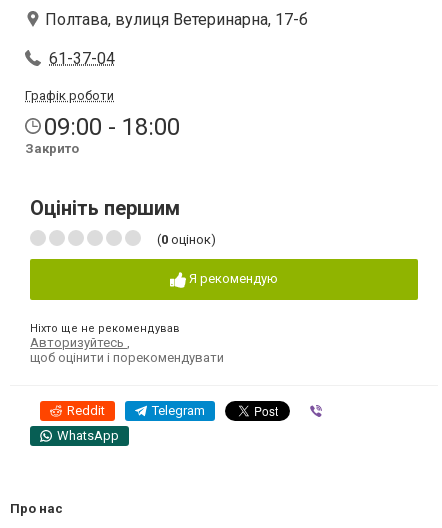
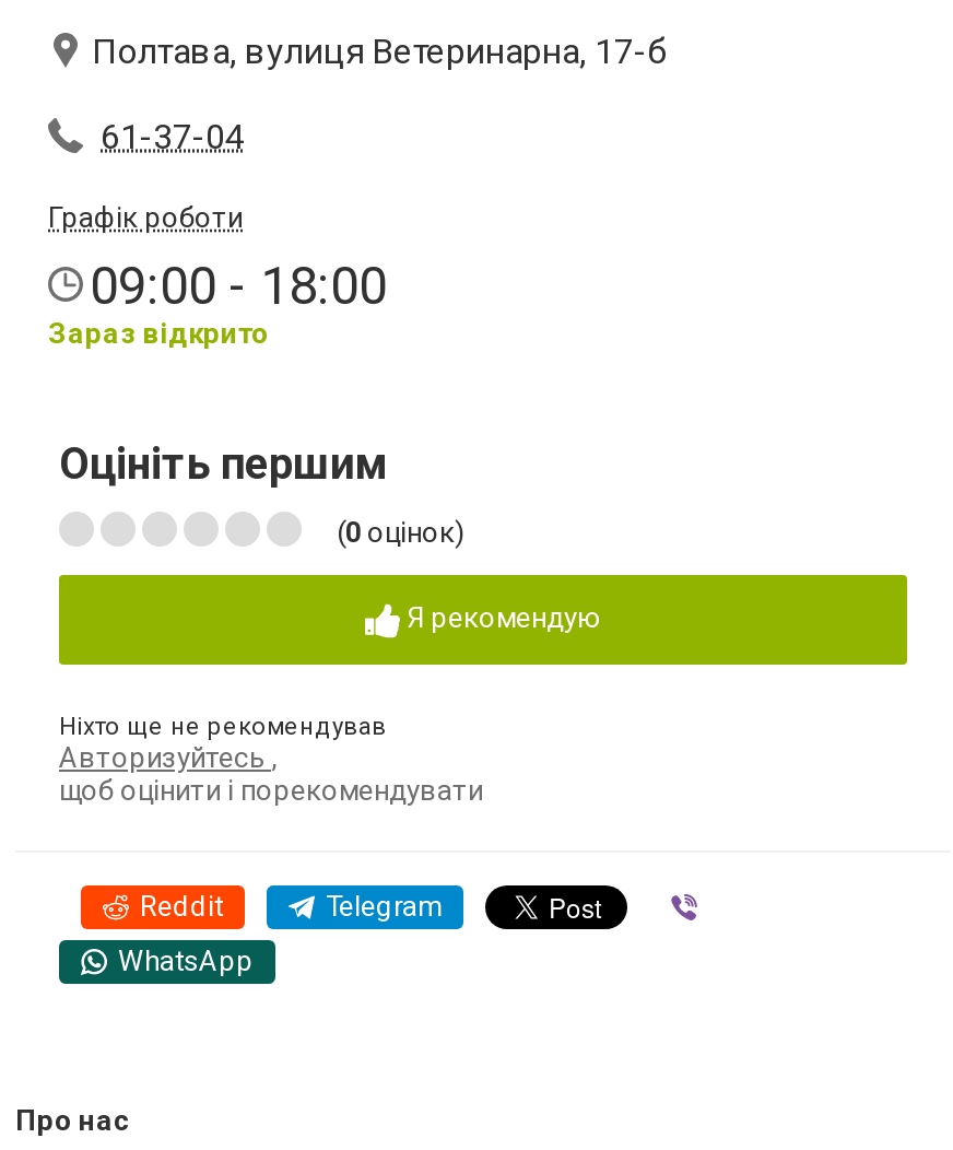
- Закрито
+ Зараз відкрито
